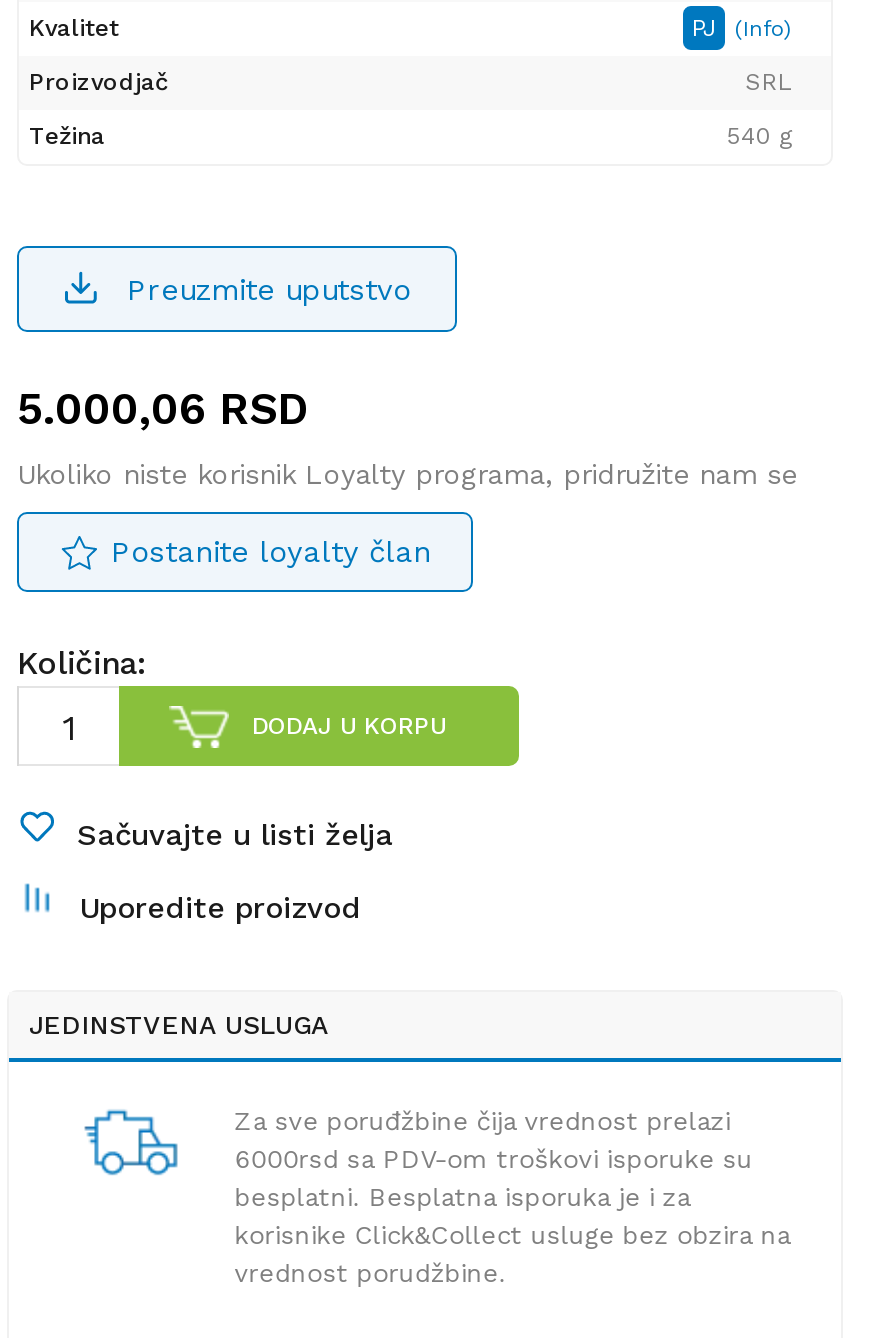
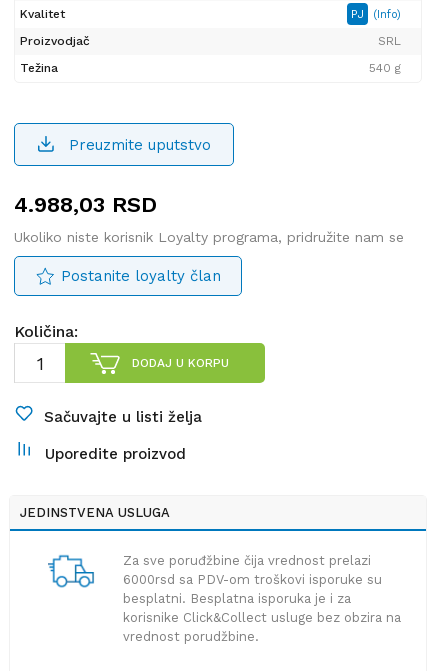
- 5.000,06 RSD
+ 4.988,03 RSD
